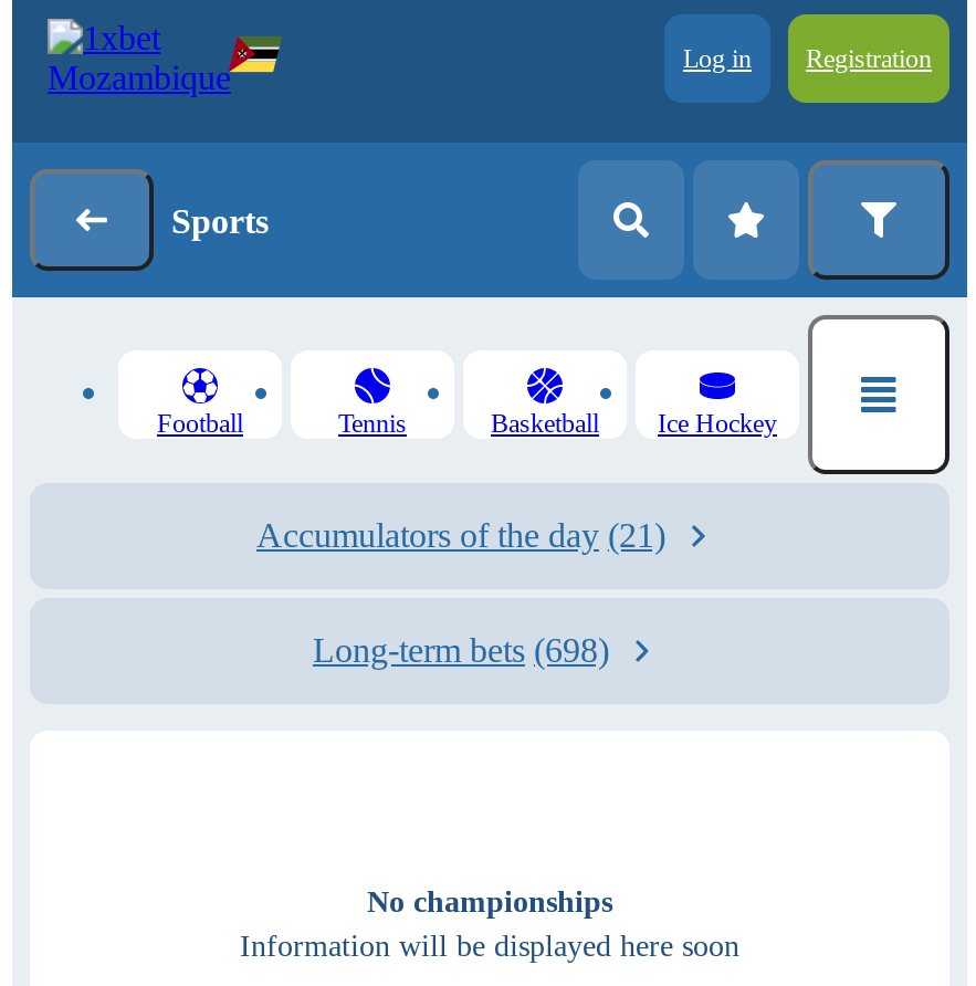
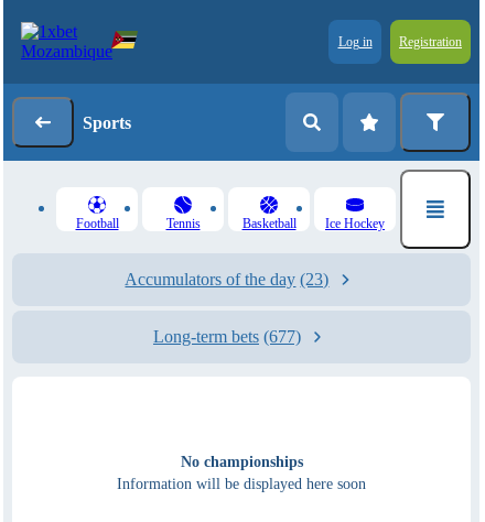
- Accumulators of the day (21)
+ Accumulators of the day (23)

- Long-term bets (698)
+ Long-term bets (677)
